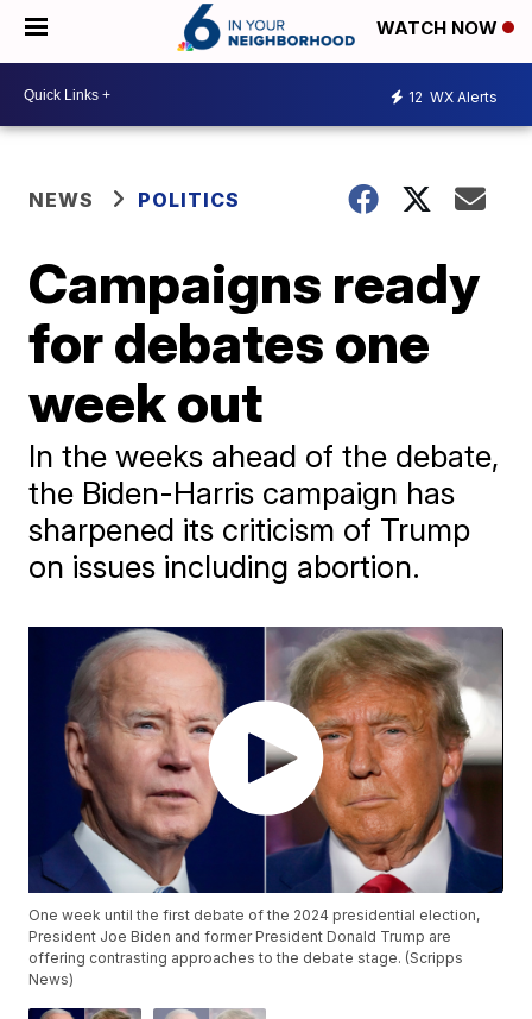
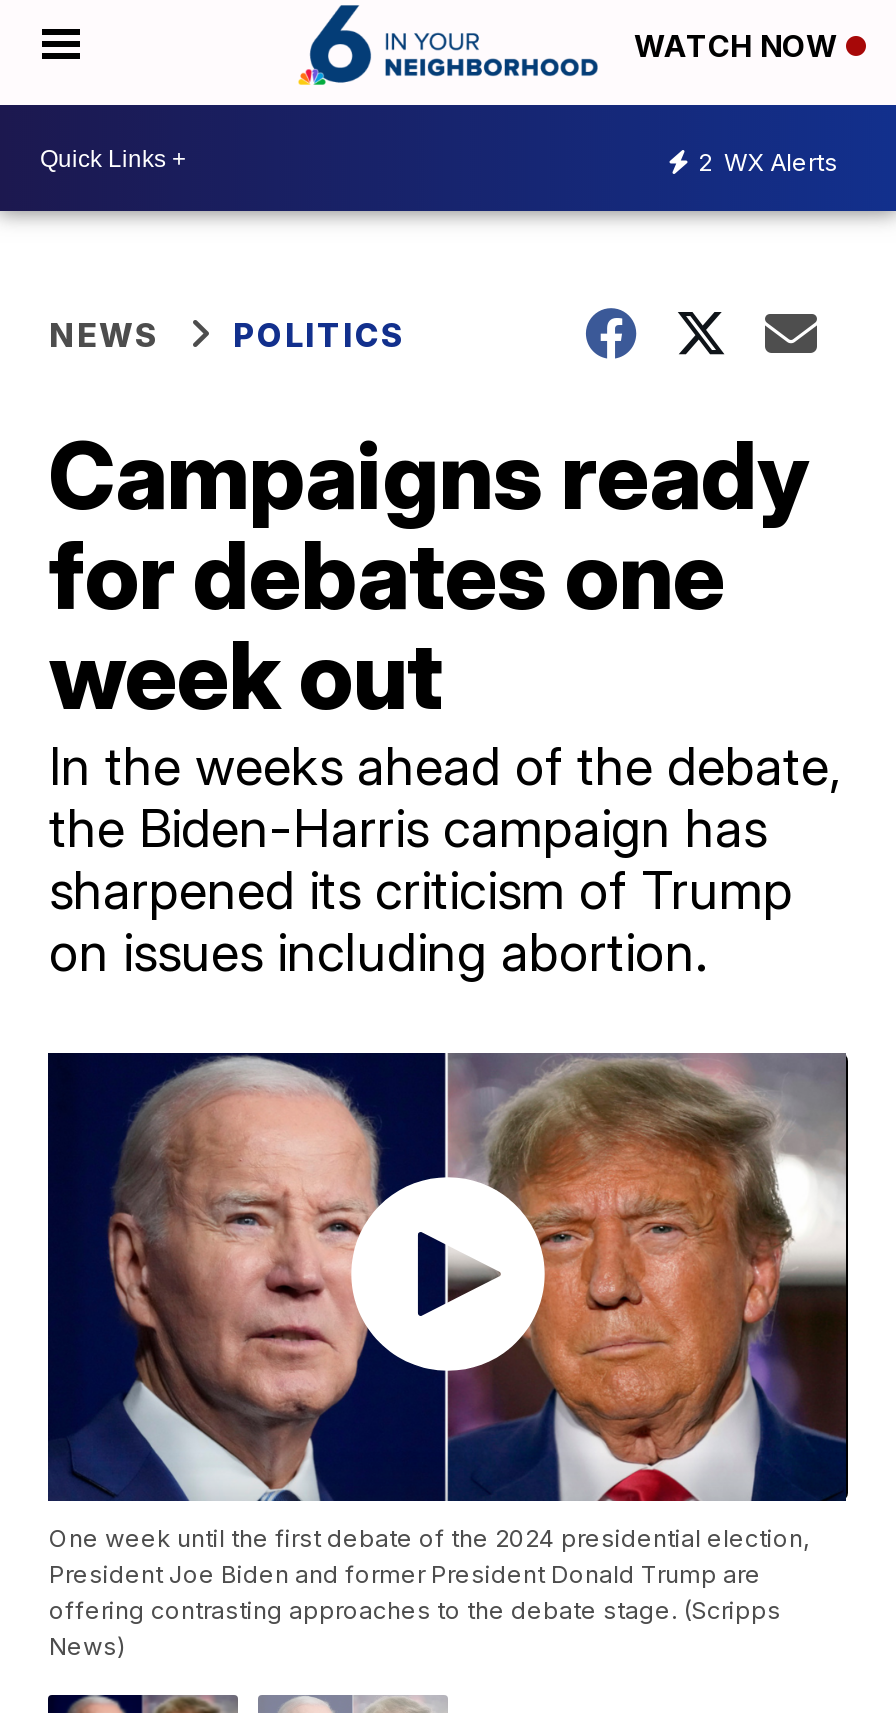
- 12 WX Alerts
+ 2 WX Alerts
